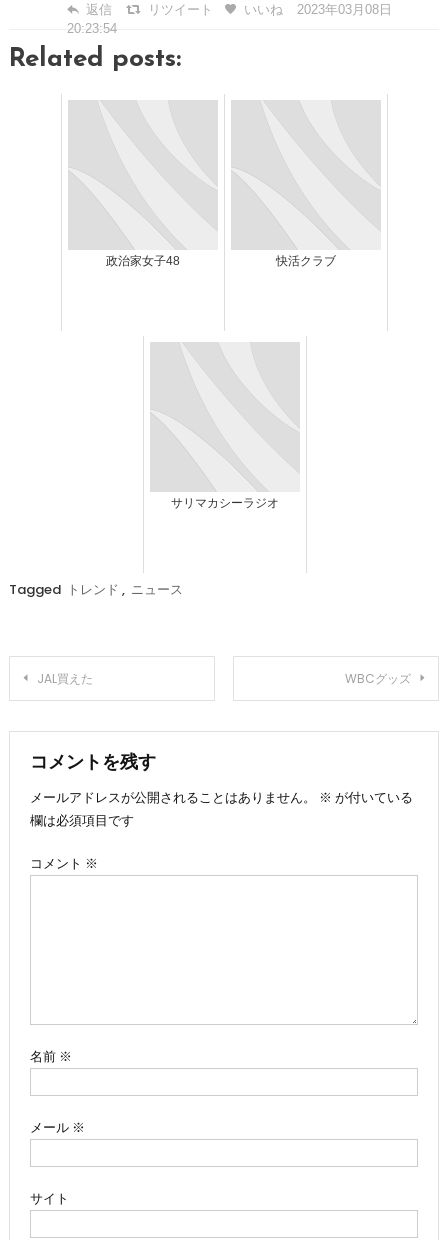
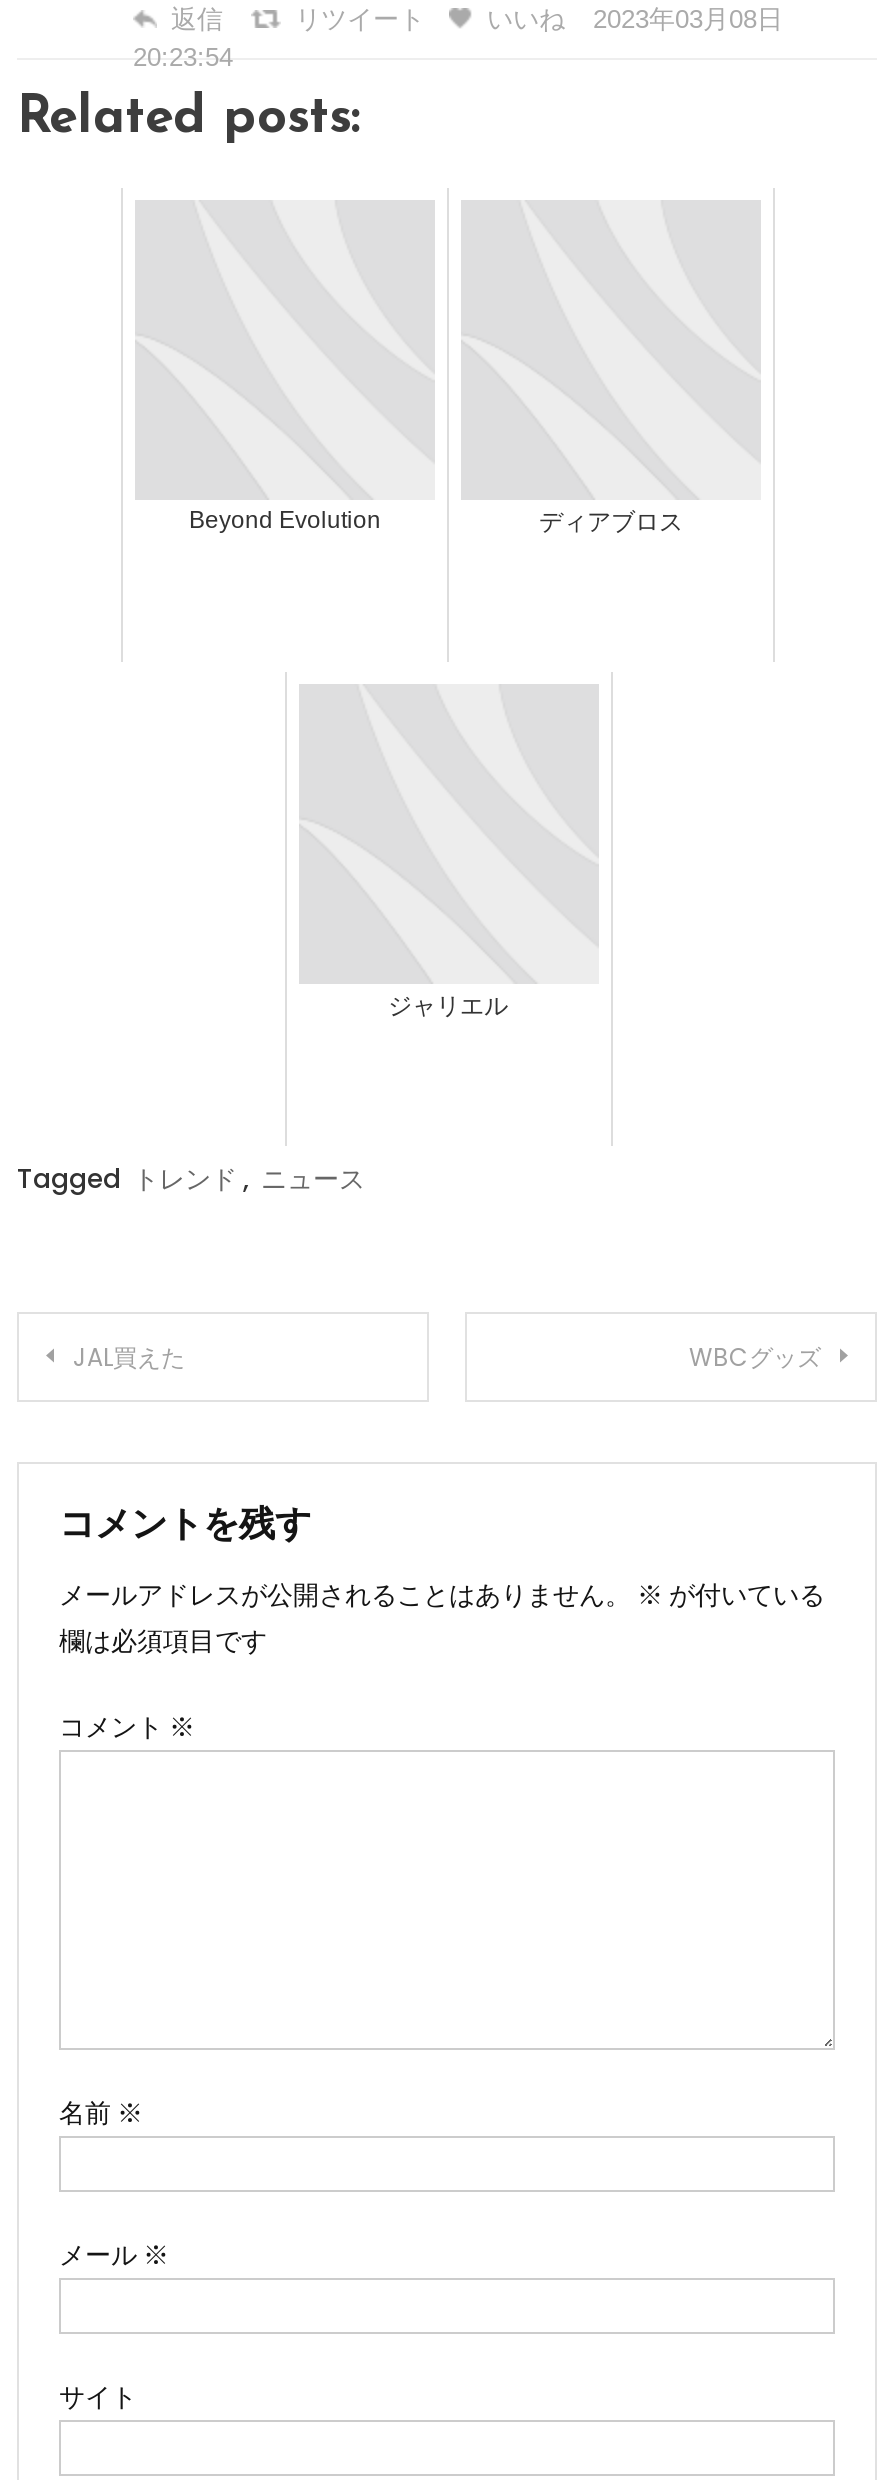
- 政治家女子48
- 快活クラブ
+ Beyond Evolution
+ ディアブロス

- サリマカシーラジオ
+ ジャリエル
